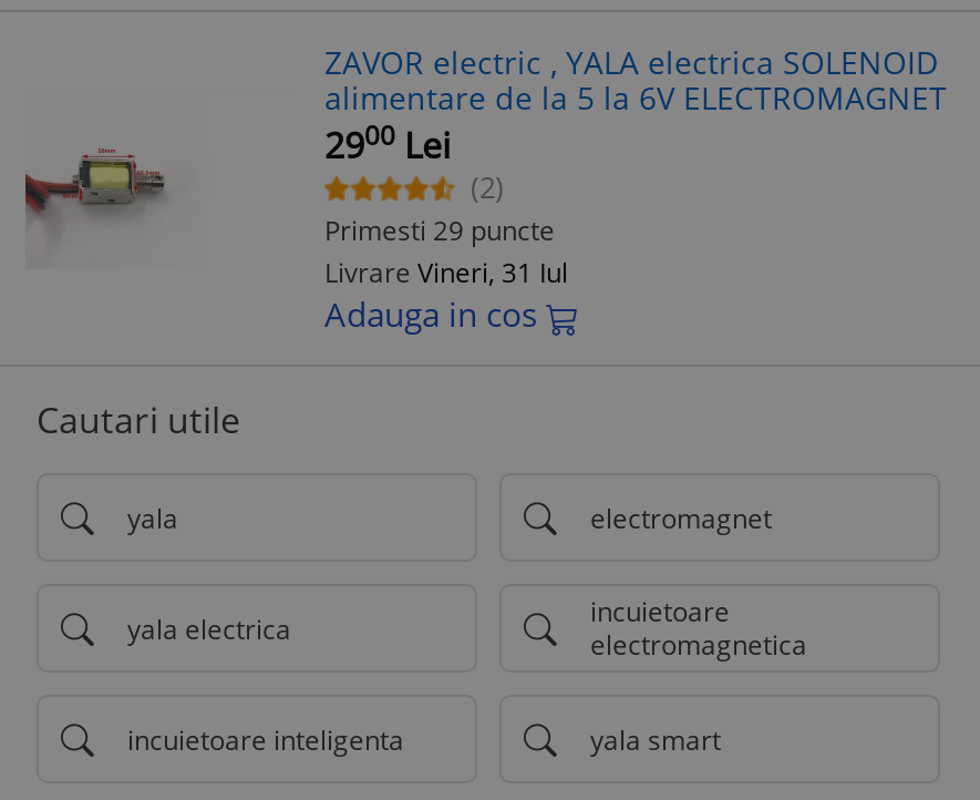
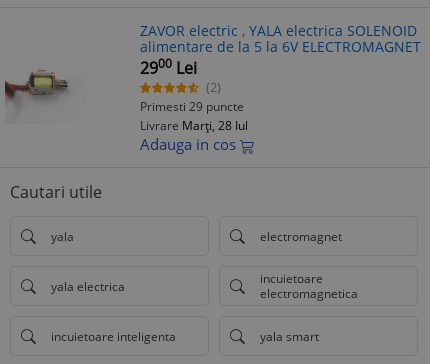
- Livrare Vineri, 31 Iul
+ Livrare Marți, 28 Iul
